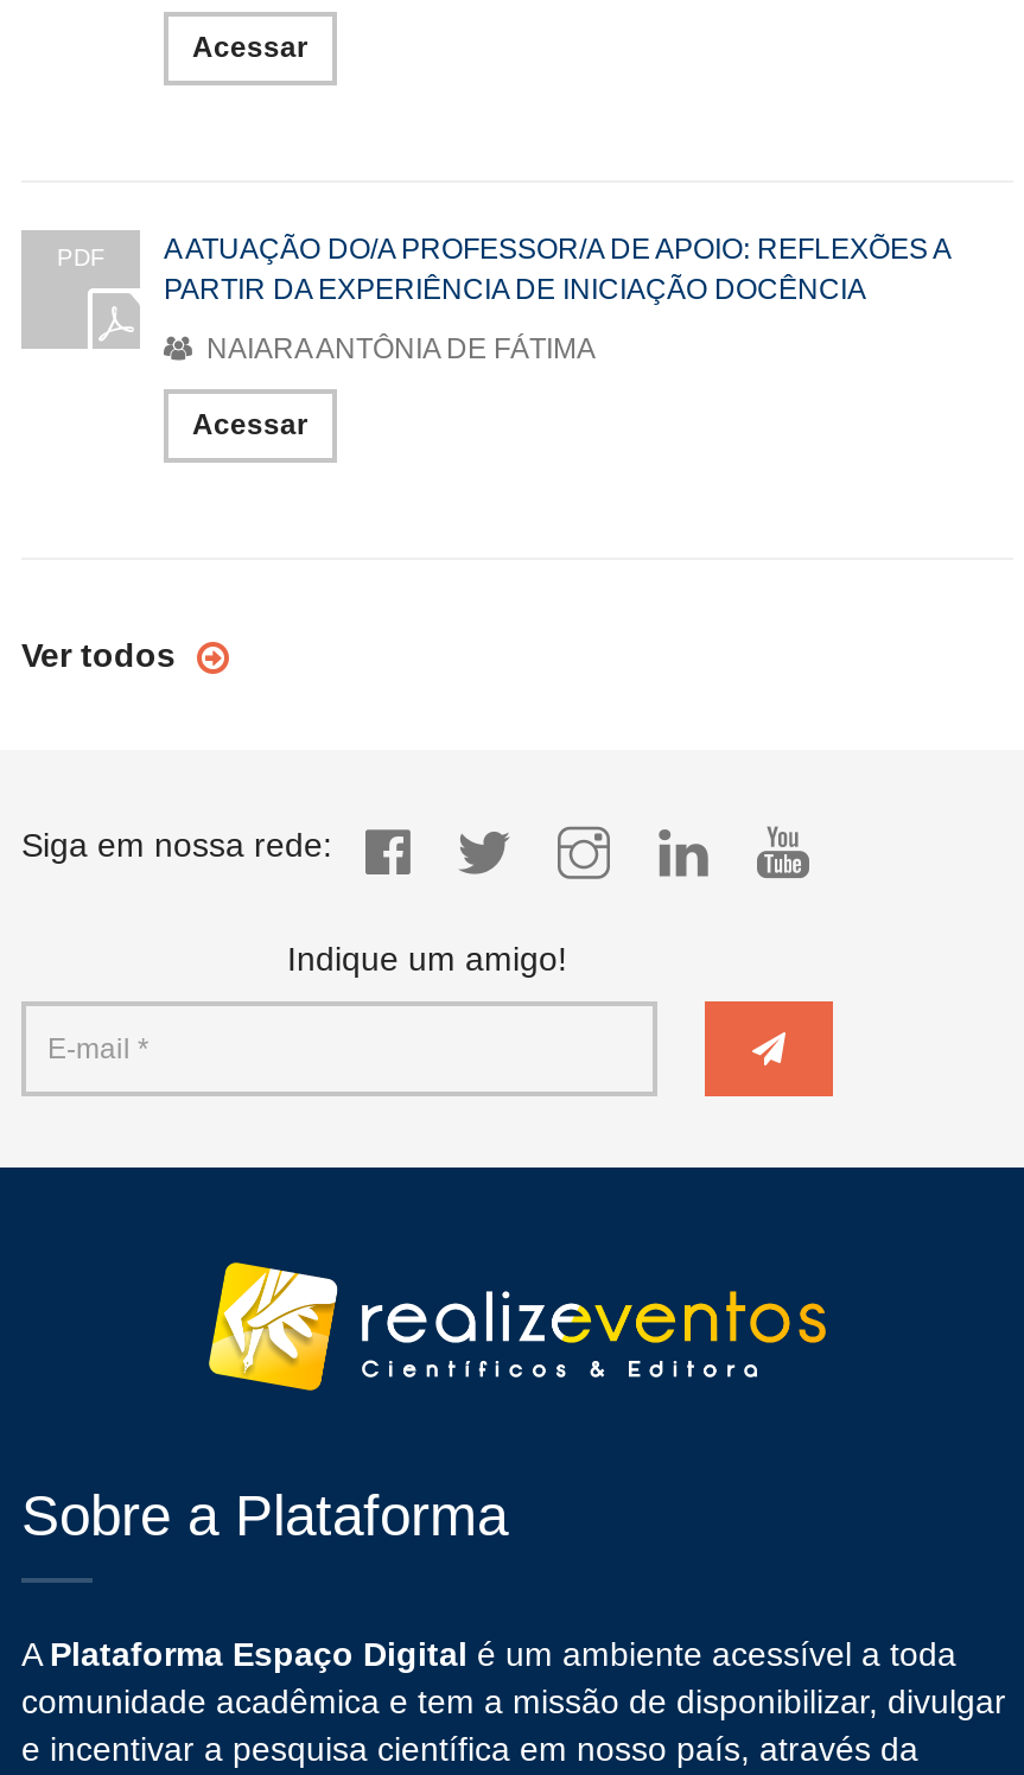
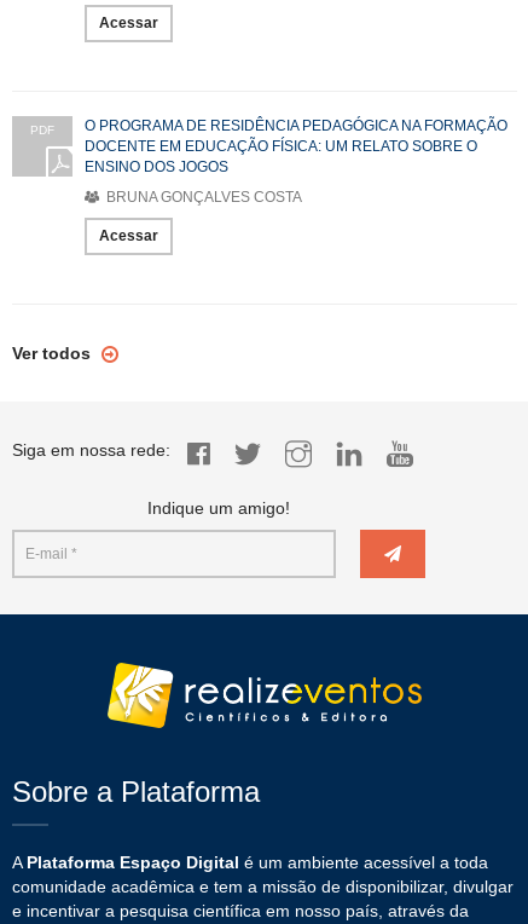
- A ATUAÇÃO DO/A PROFESSOR/A DE APOIO: REFLEXÕES A
- PARTIR DA EXPERIÊNCIA DE INICIAÇÃO DOCÊNCIA
+ O PROGRAMA DE RESIDÊNCIA PEDAGÓGICA NA FORMAÇÃO
+ DOCENTE EM EDUCAÇÃO FÍSICA: UM RELATO SOBRE O
+ ENSINO DOS JOGOS

- NAIARA ANTÔNIA DE FÁTIMA
+ BRUNA GONÇALVES COSTA
